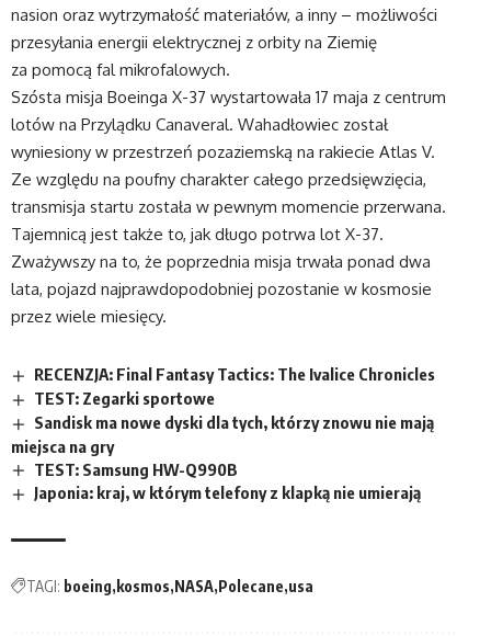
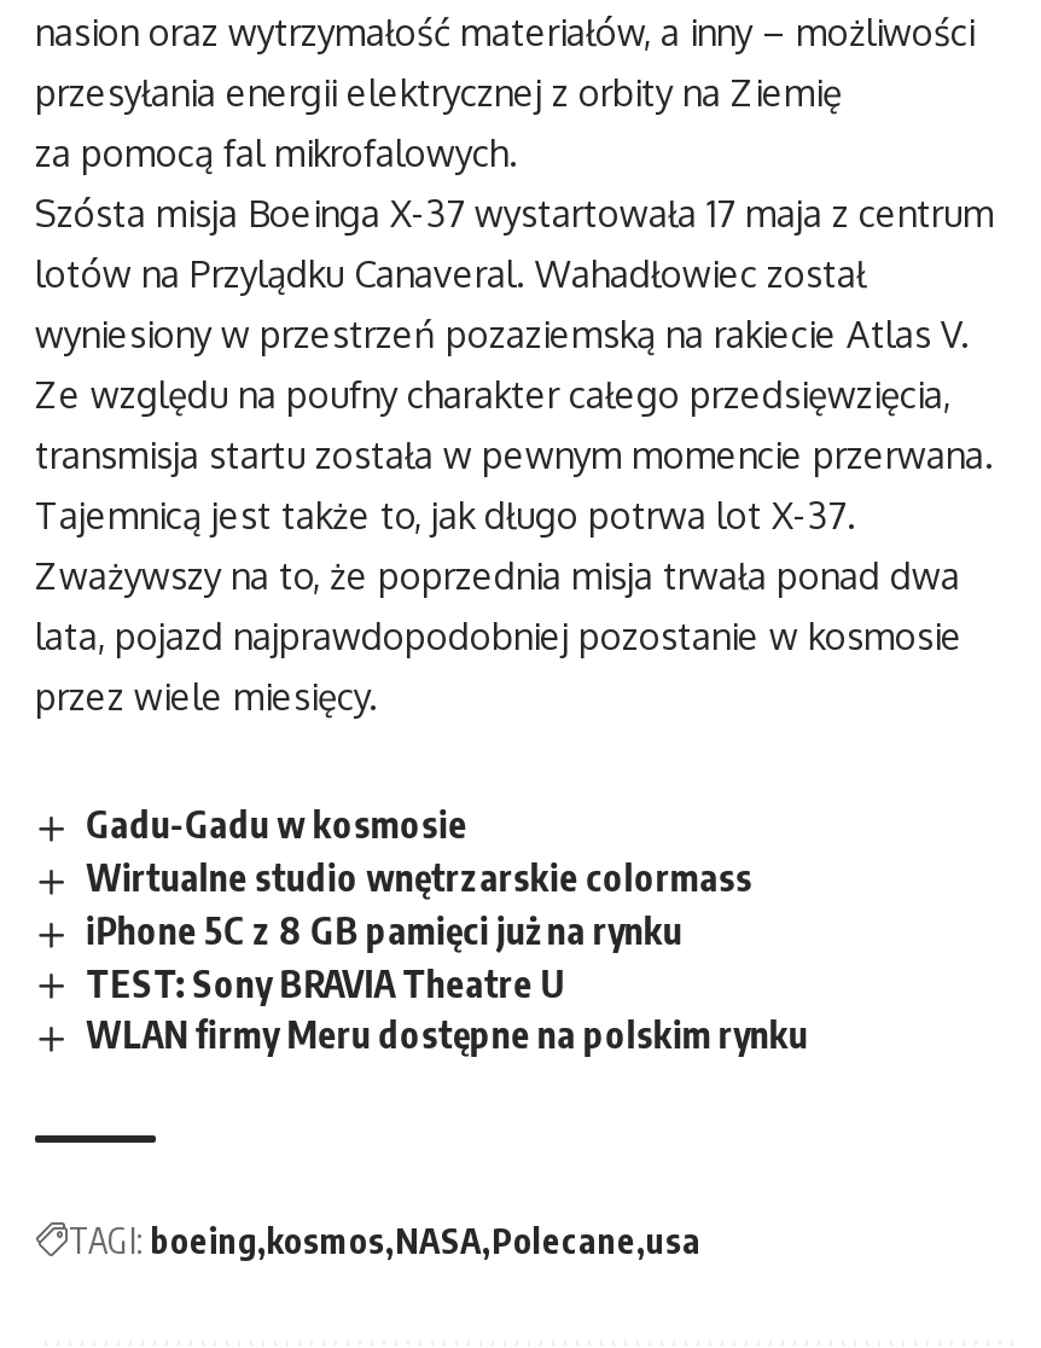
- RECENZJA: Final Fantasy Tactics: The Ivalice Chronicles
- TEST: Zegarki sportowe
- Sandisk ma nowe dyski dla tych, którzy znowu nie mają
- miejsca na gry
- TEST: Samsung HW-Q990B
- Japonia: kraj, w którym telefony z klapką nie umierają
+ Gadu-Gadu w kosmosie
+ Wirtualne studio wnętrzarskie colormass
+ iPhone 5C z 8 GB pamięci już na rynku
+ TEST: Sony BRAVIA Theatre U
+ WLAN firmy Meru dostępne na polskim rynku
